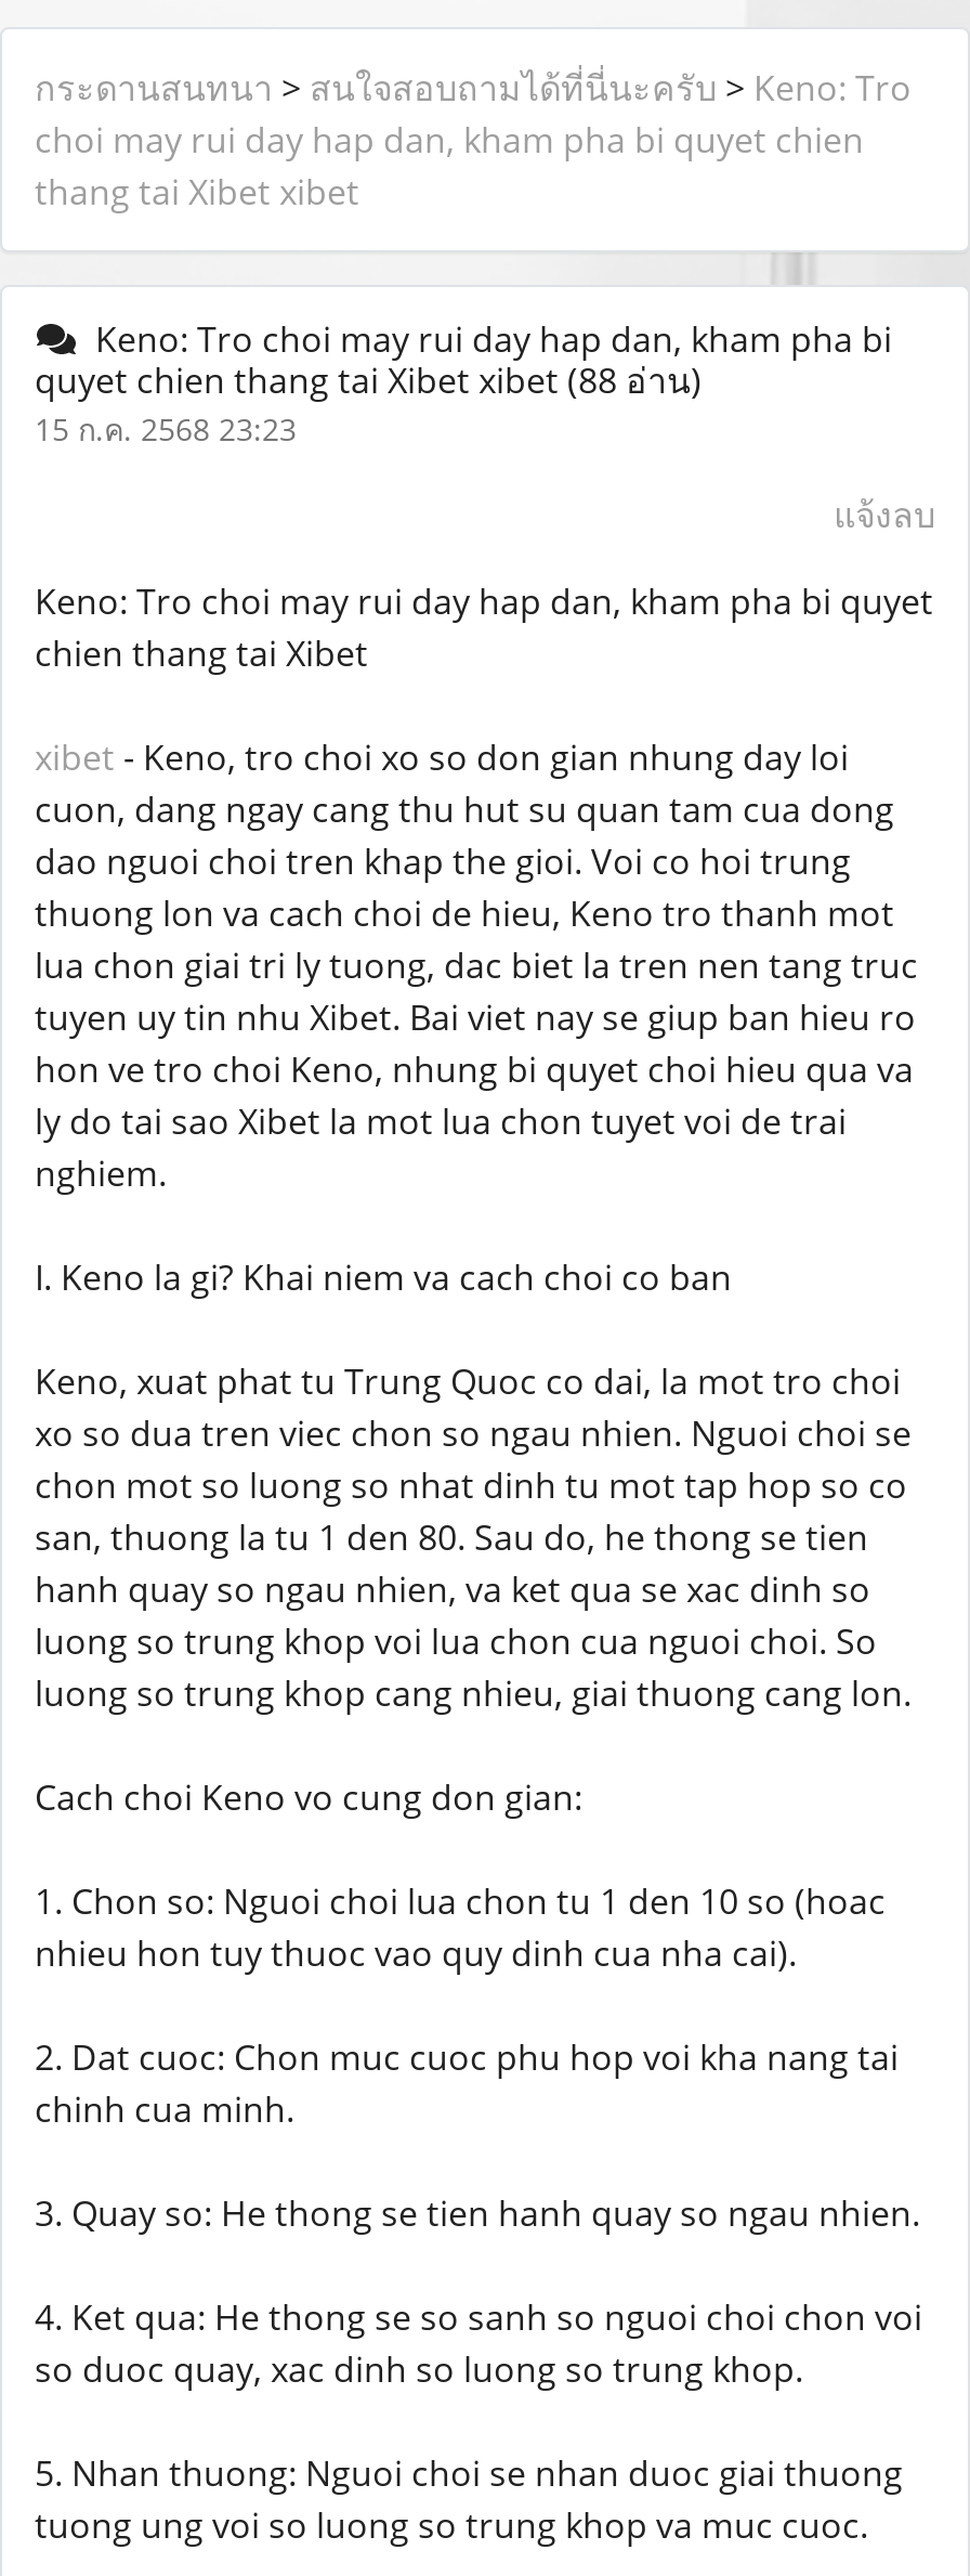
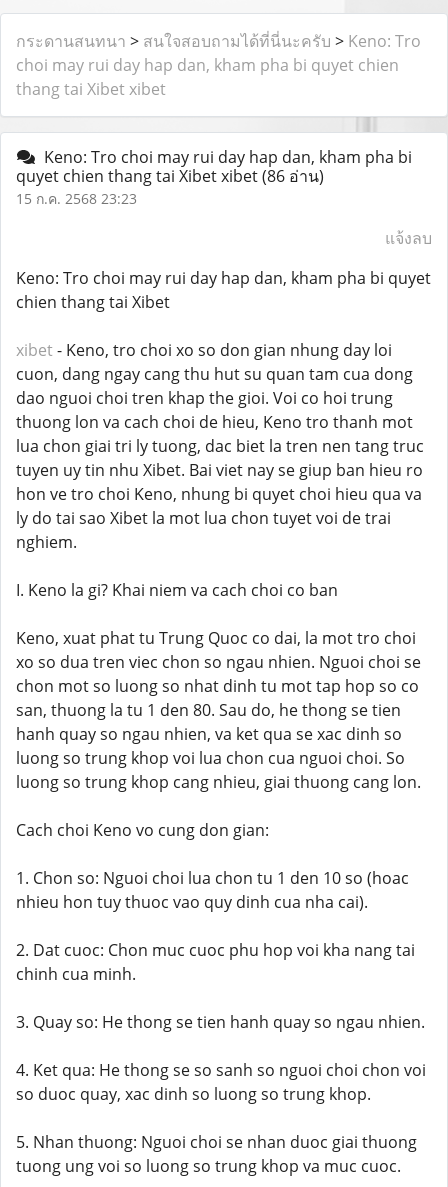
- quyet chien thang tai Xibet xibet (88 อ่าน)
+ quyet chien thang tai Xibet xibet (86 อ่าน)
